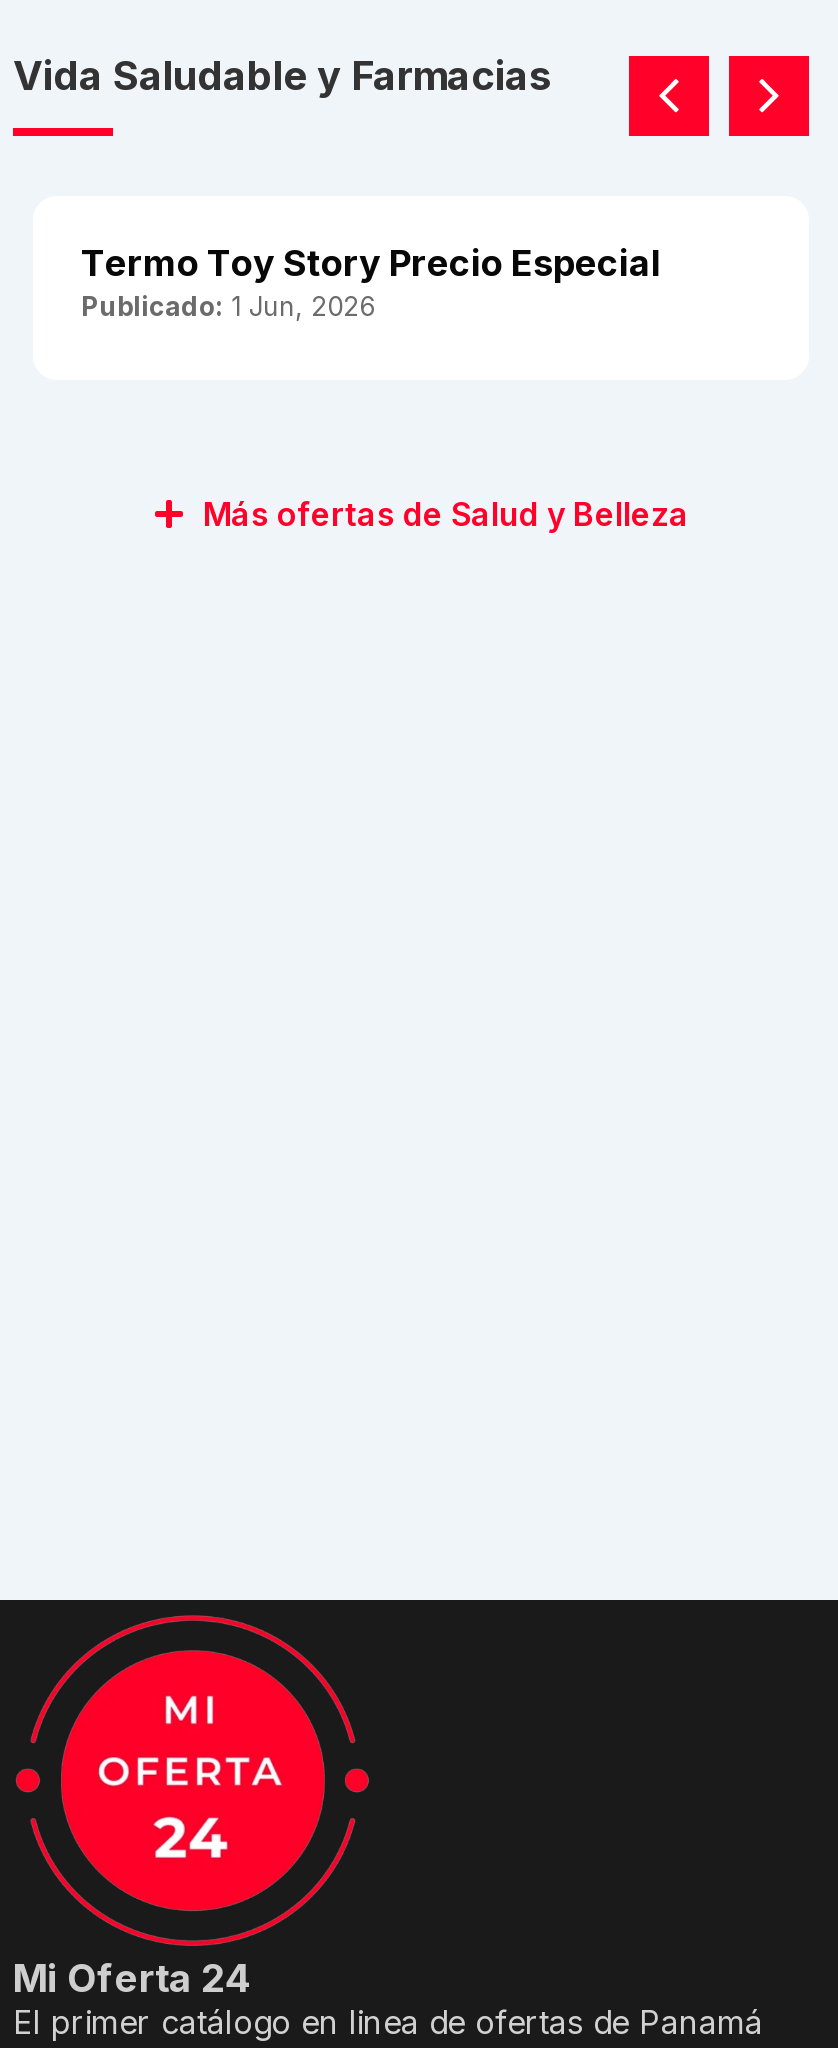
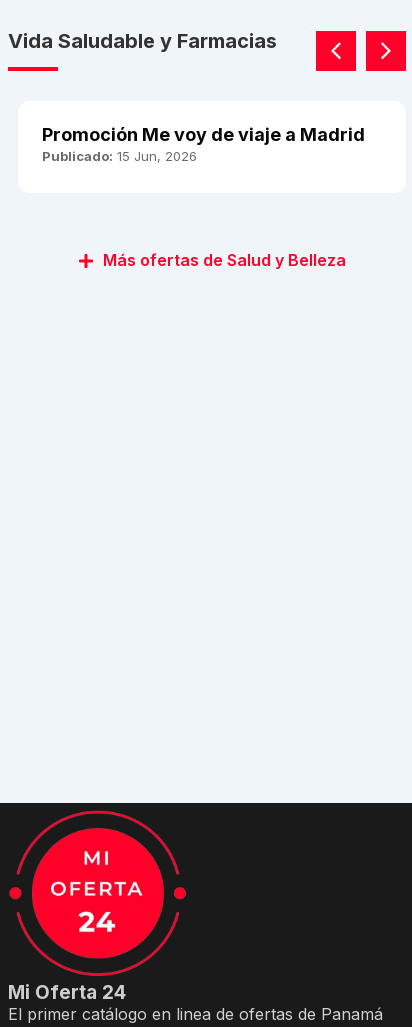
- Termo Toy Story Precio Especial
- Publicado: 1 Jun, 2026
+ Promoción Me voy de viaje a Madrid
+ Publicado: 15 Jun, 2026
